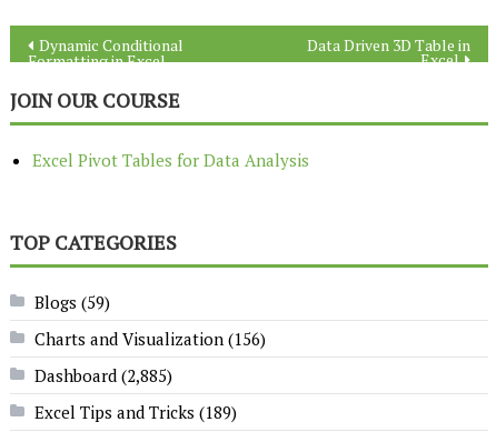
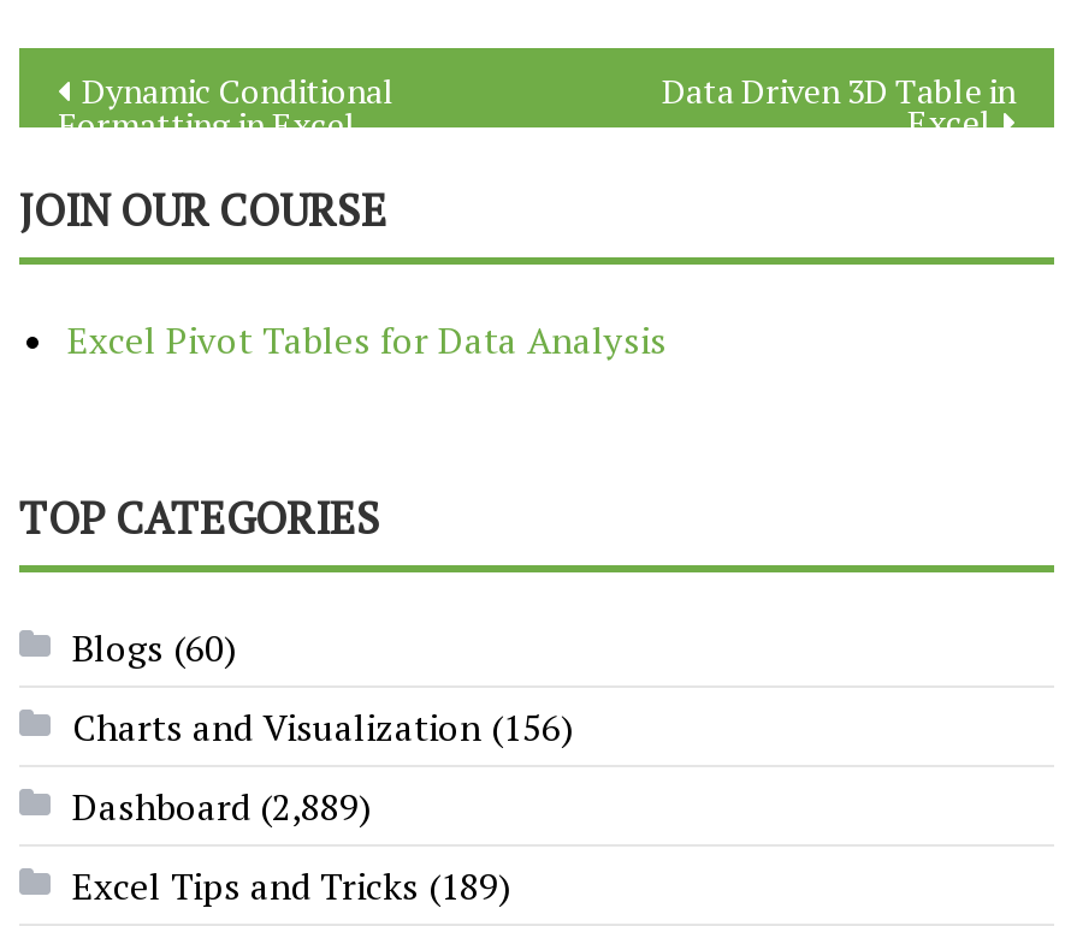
- Blogs (59)
+ Blogs (60)

- Dashboard (2,885)
+ Dashboard (2,889)
